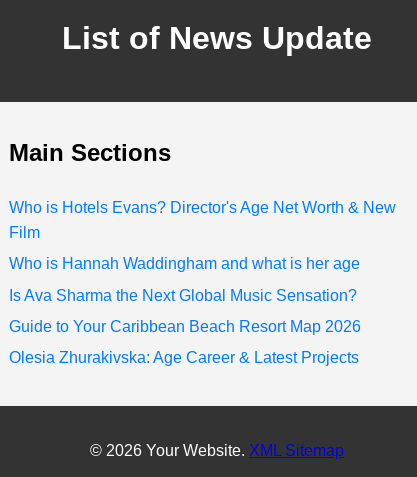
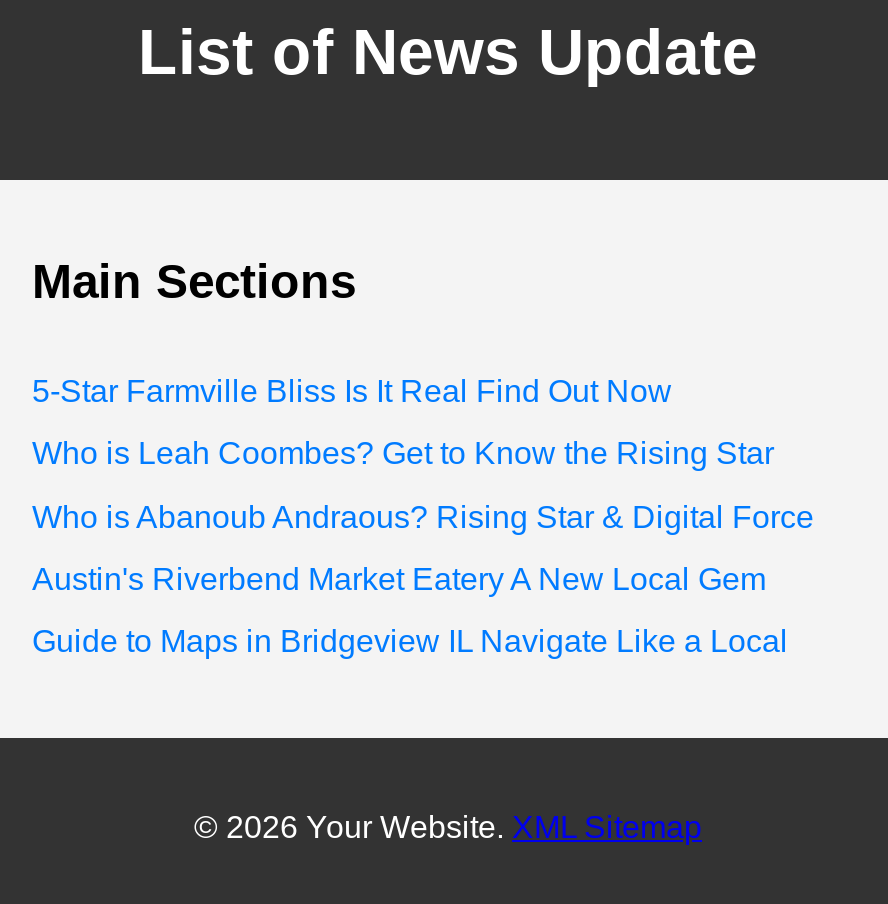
- Who is Hotels Evans? Director's Age Net Worth & New
- Film
- Who is Hannah Waddingham and what is her age
- Is Ava Sharma the Next Global Music Sensation?
- Guide to Your Caribbean Beach Resort Map 2026
- Olesia Zhurakivska: Age Career & Latest Projects
+ 5-Star Farmville Bliss Is It Real Find Out Now
+ Who is Leah Coombes? Get to Know the Rising Star
+ Who is Abanoub Andraous? Rising Star & Digital Force
+ Austin's Riverbend Market Eatery A New Local Gem
+ Guide to Maps in Bridgeview IL Navigate Like a Local
